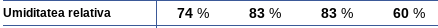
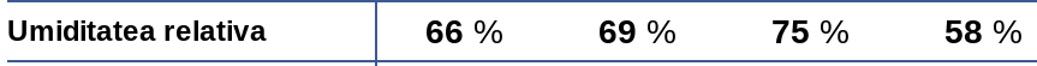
- 74%
+ 66%

- 83%
+ 69%

- 83%
+ 75%

- 60%
+ 58%
